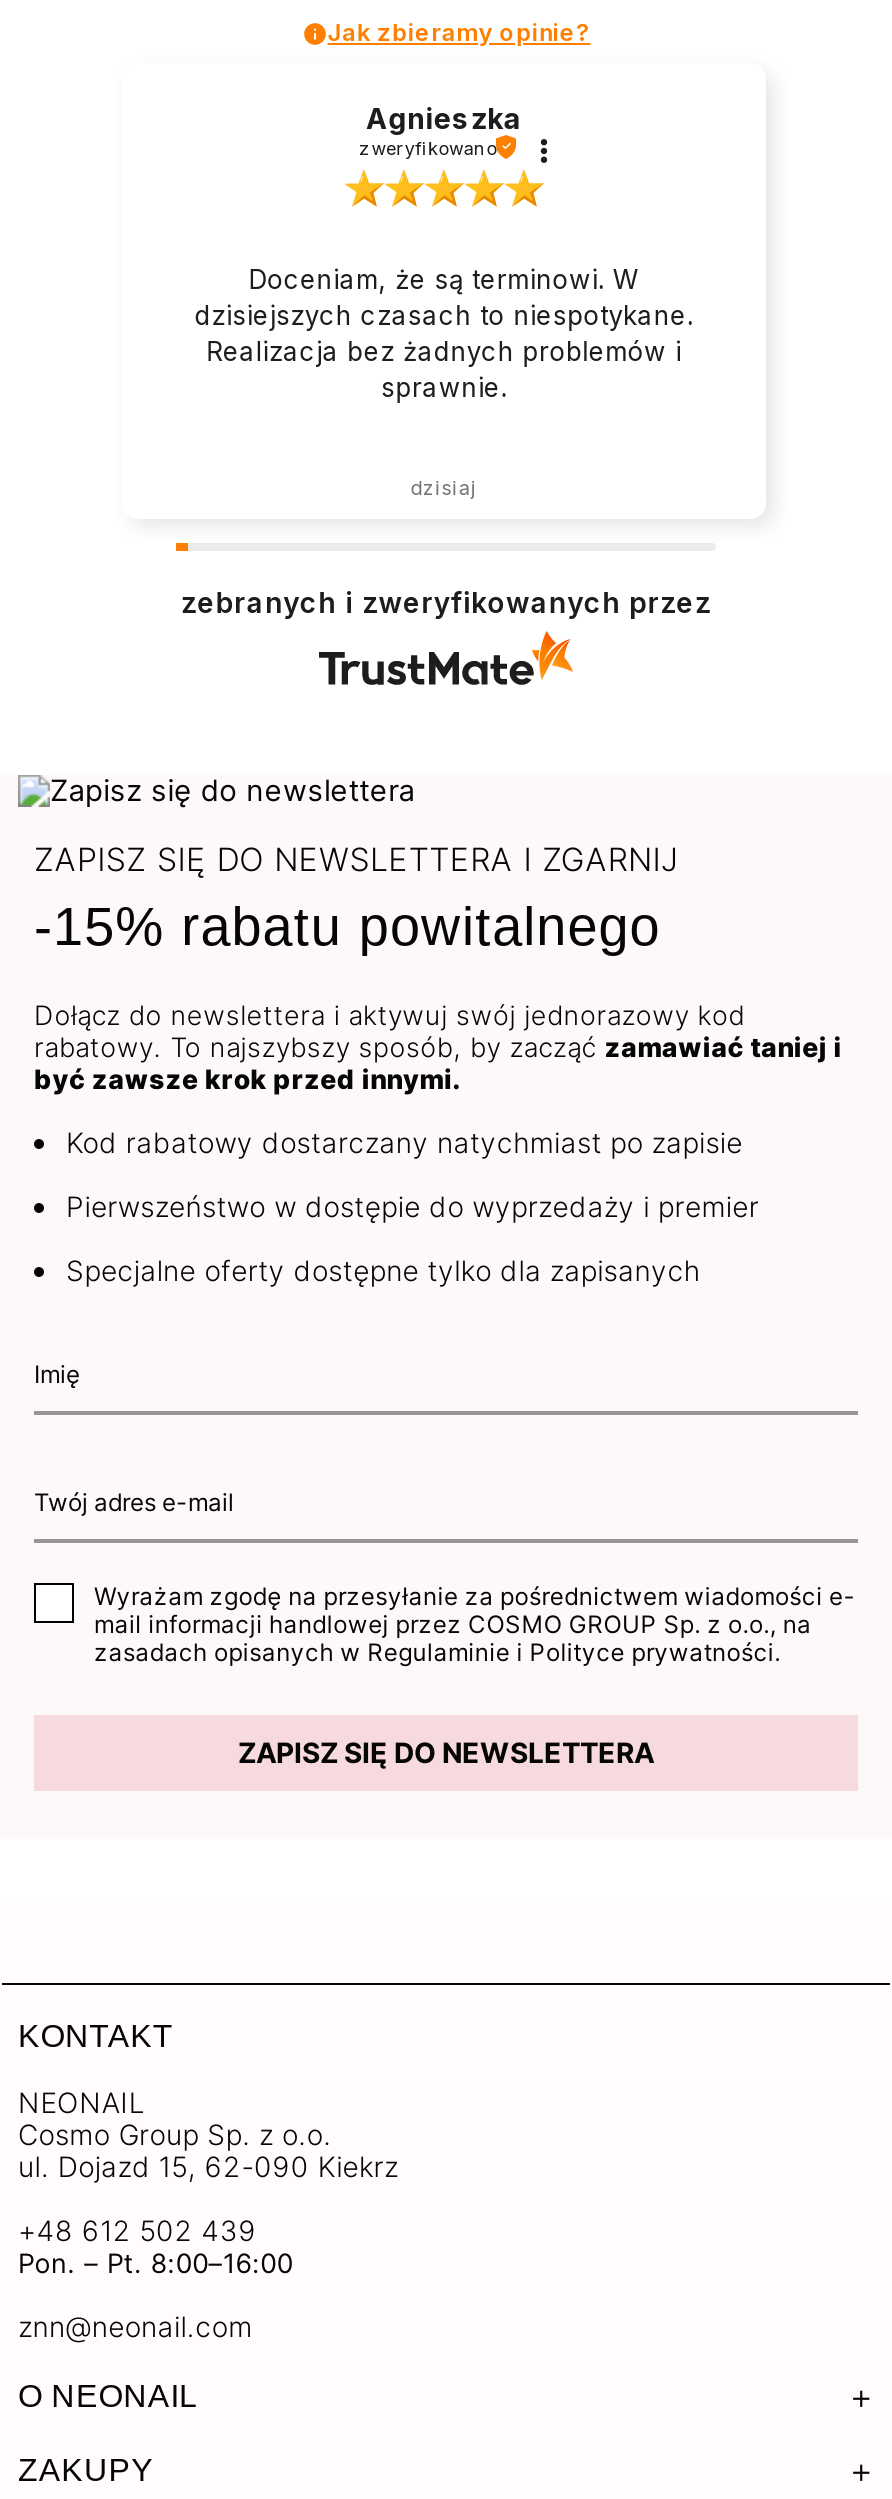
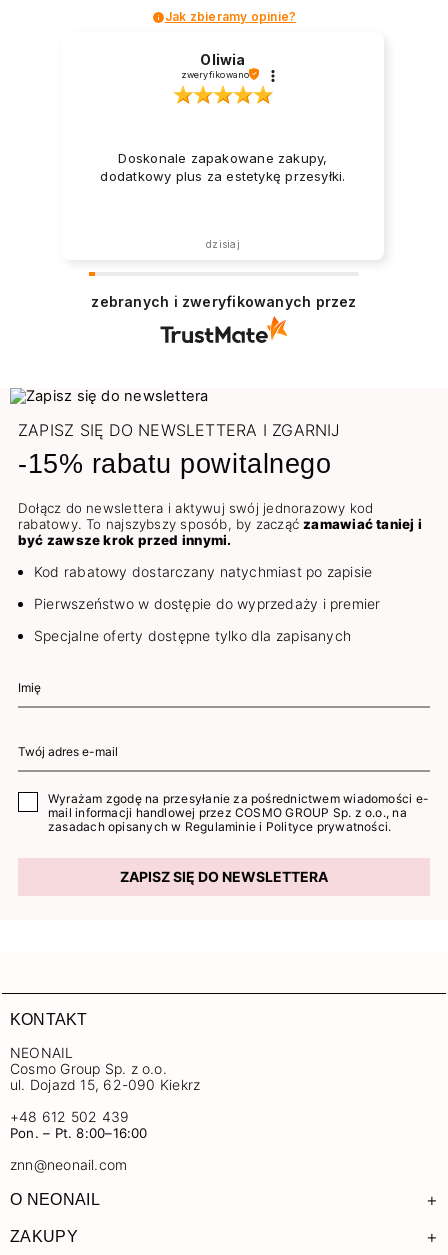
- Agnieszka
+ Oliwia

- Doceniam, że są terminowi. W
- dzisiejszych czasach to niespotykane.
- Realizacja bez żadnych problemów i
- sprawnie.
+ Doskonale zapakowane zakupy,
+ dodatkowy plus za estetykę przesyłki.
